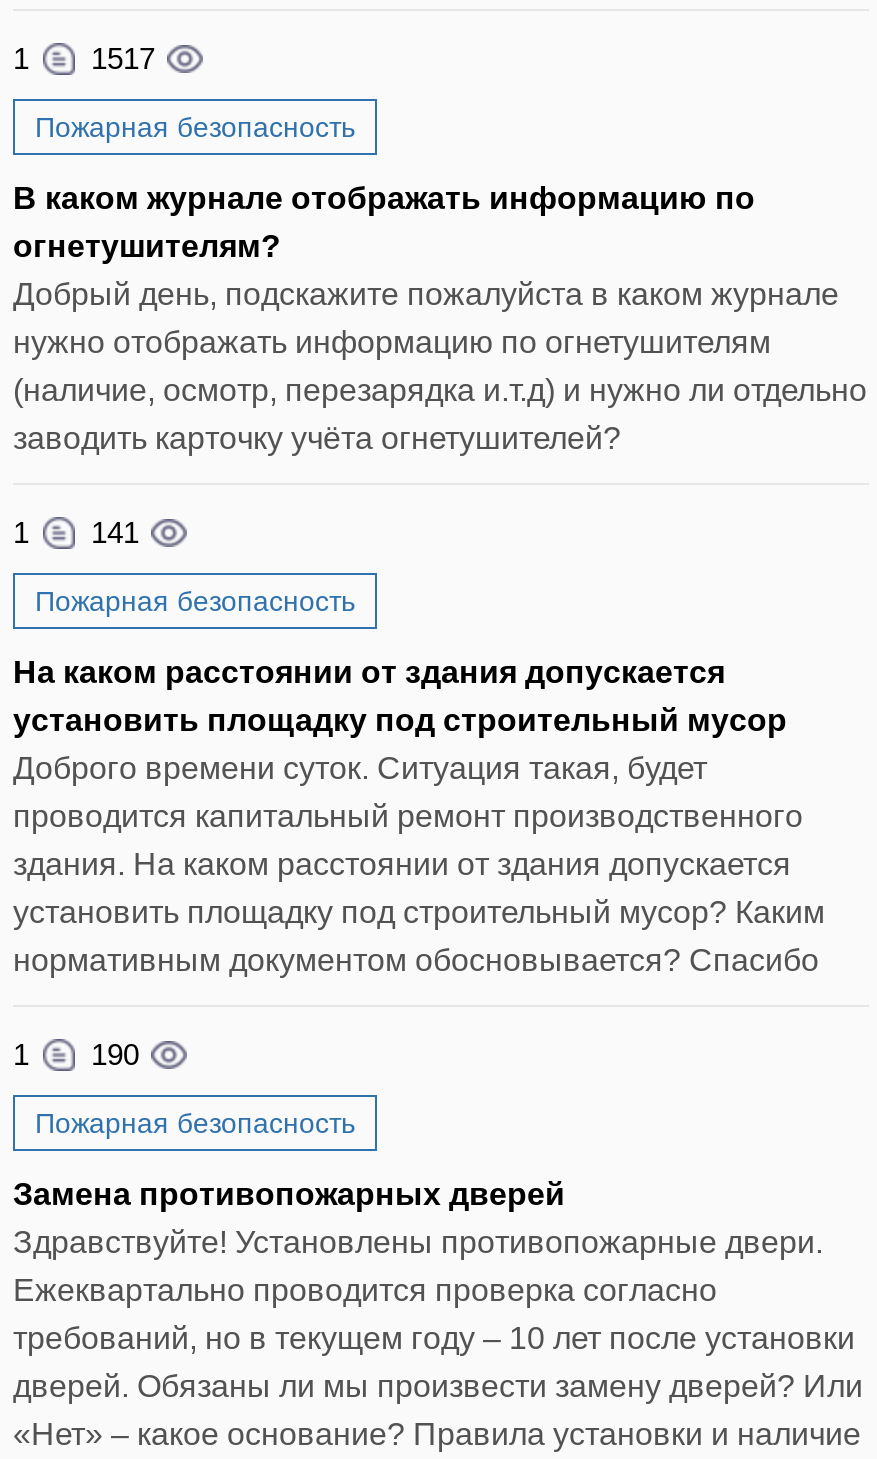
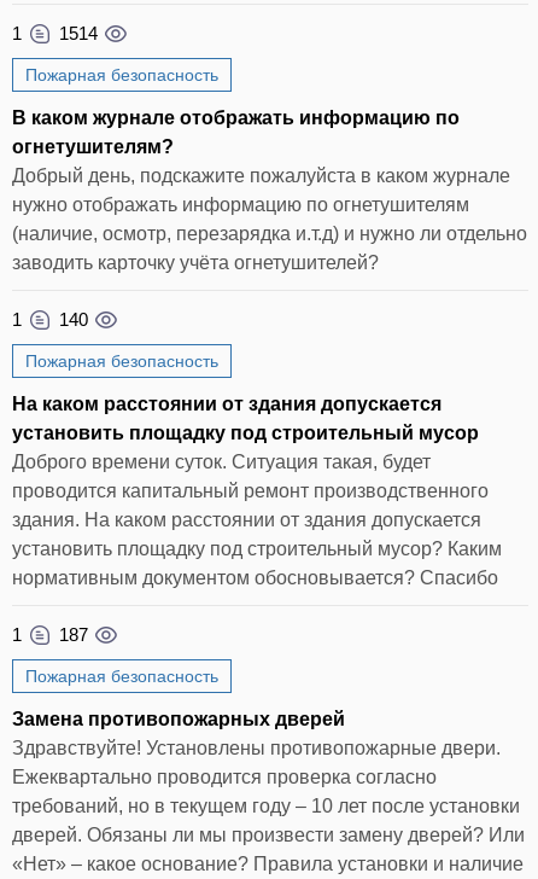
- 1 1517
+ 1 1514

- 1 141
+ 1 140

- 1 190
+ 1 187
